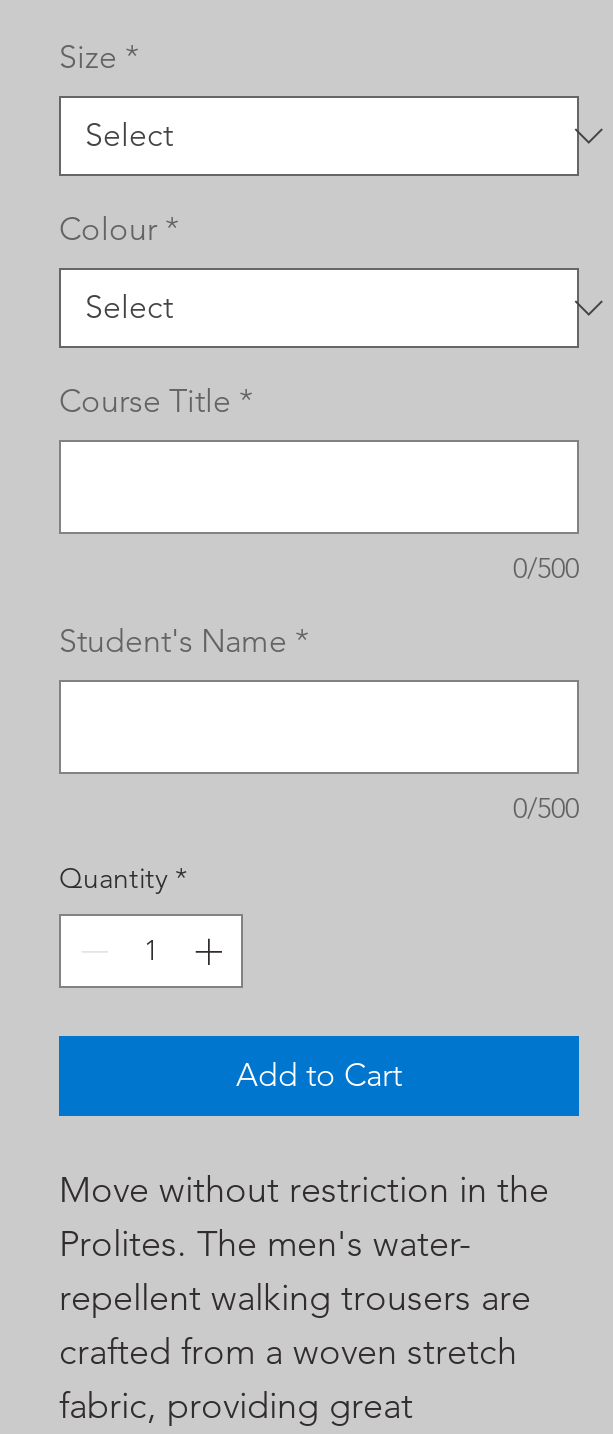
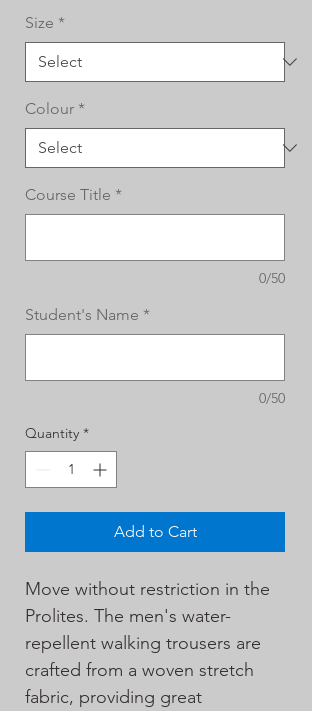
- 0/500
+ 0/50

- 0/500
+ 0/50
